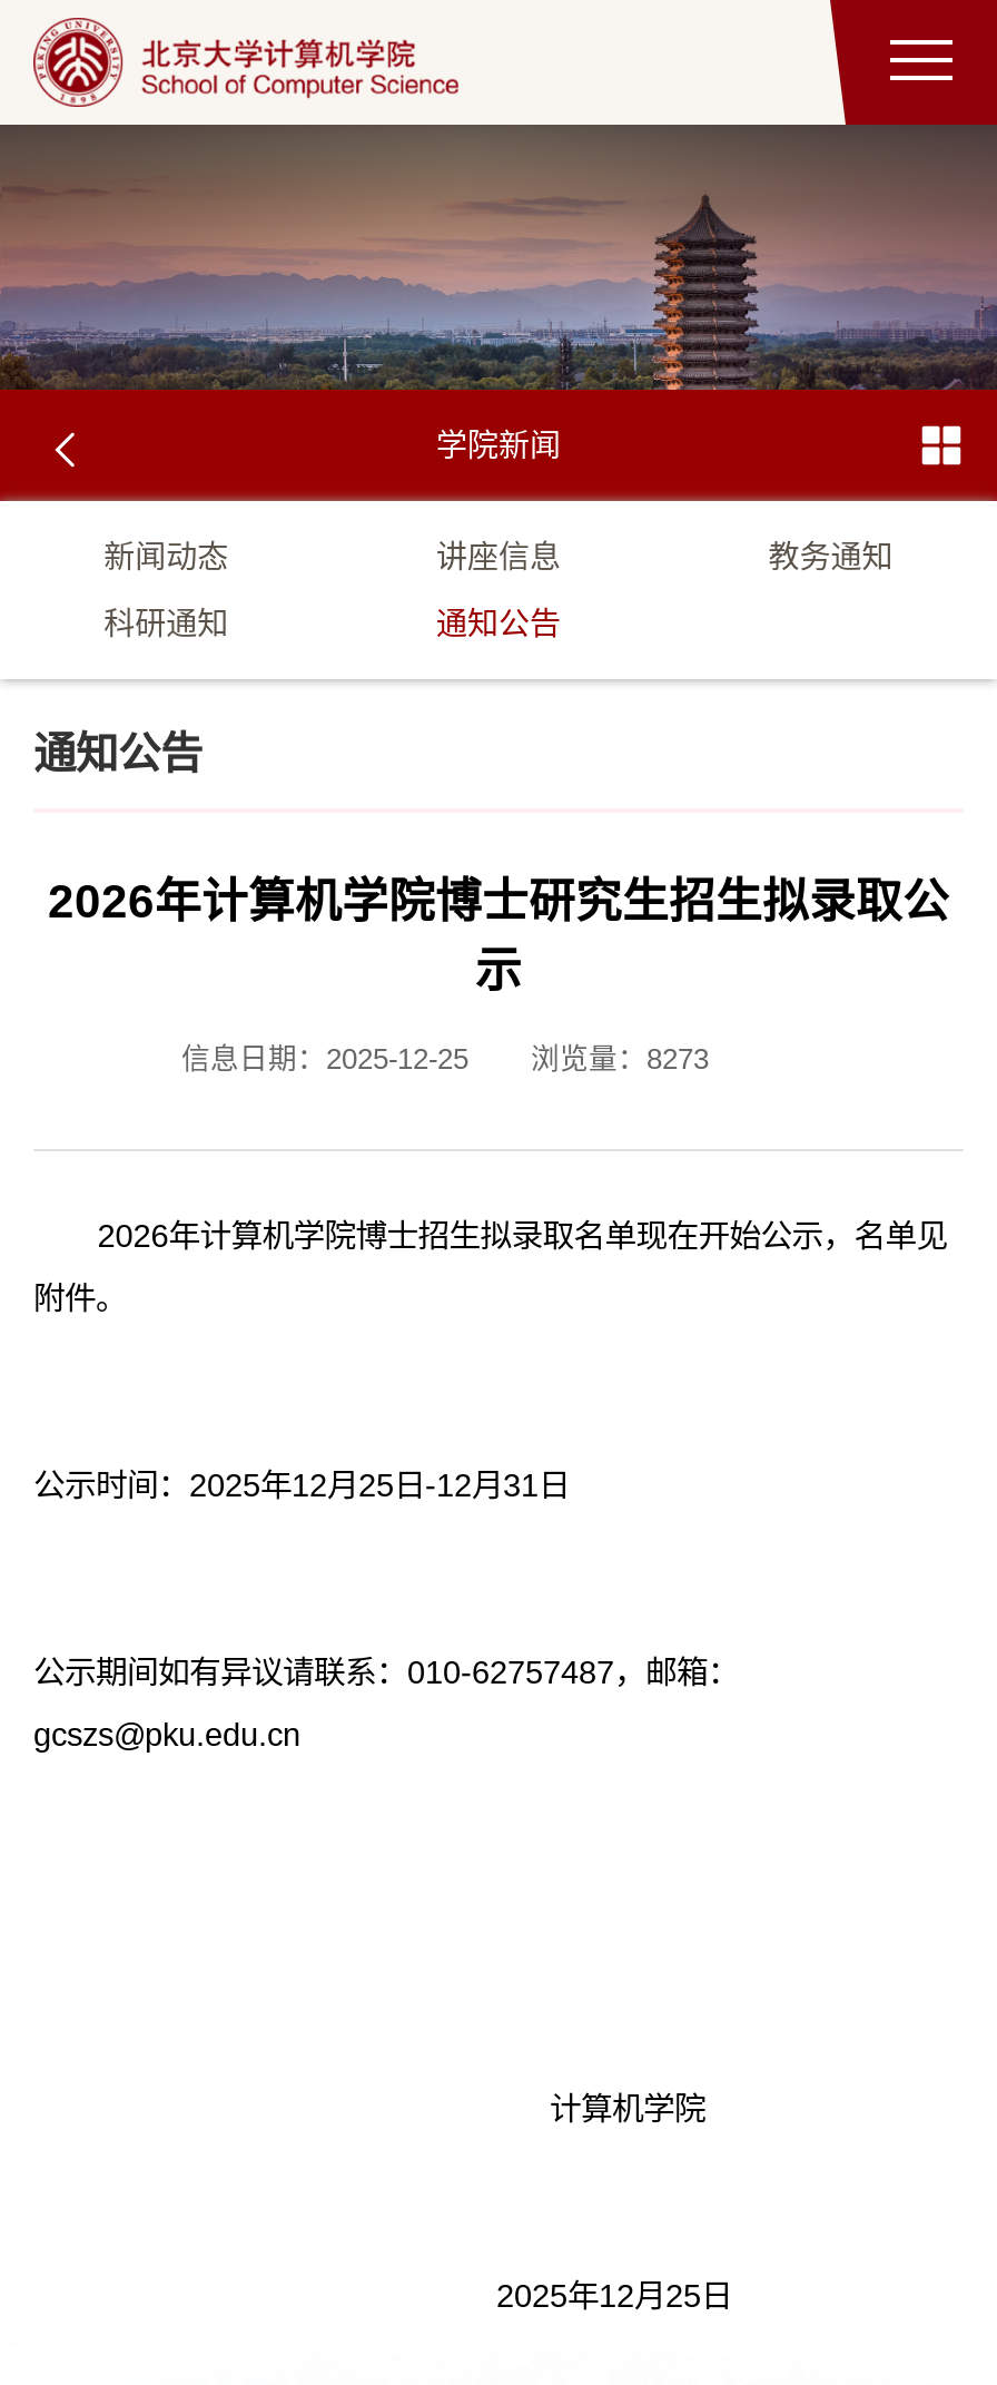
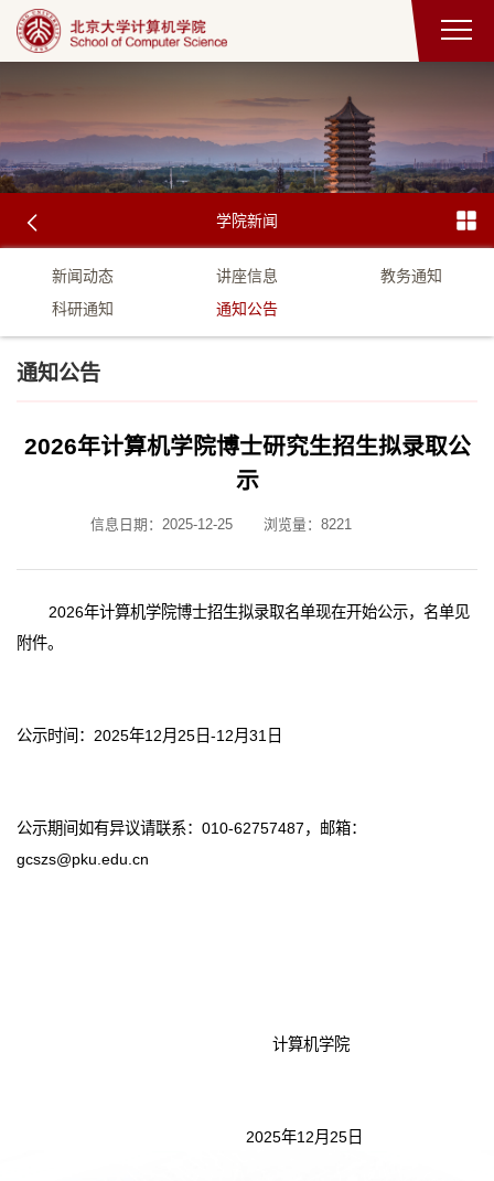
- 信息日期：2025-12-25 浏览量：8273
+ 信息日期：2025-12-25 浏览量：8221
